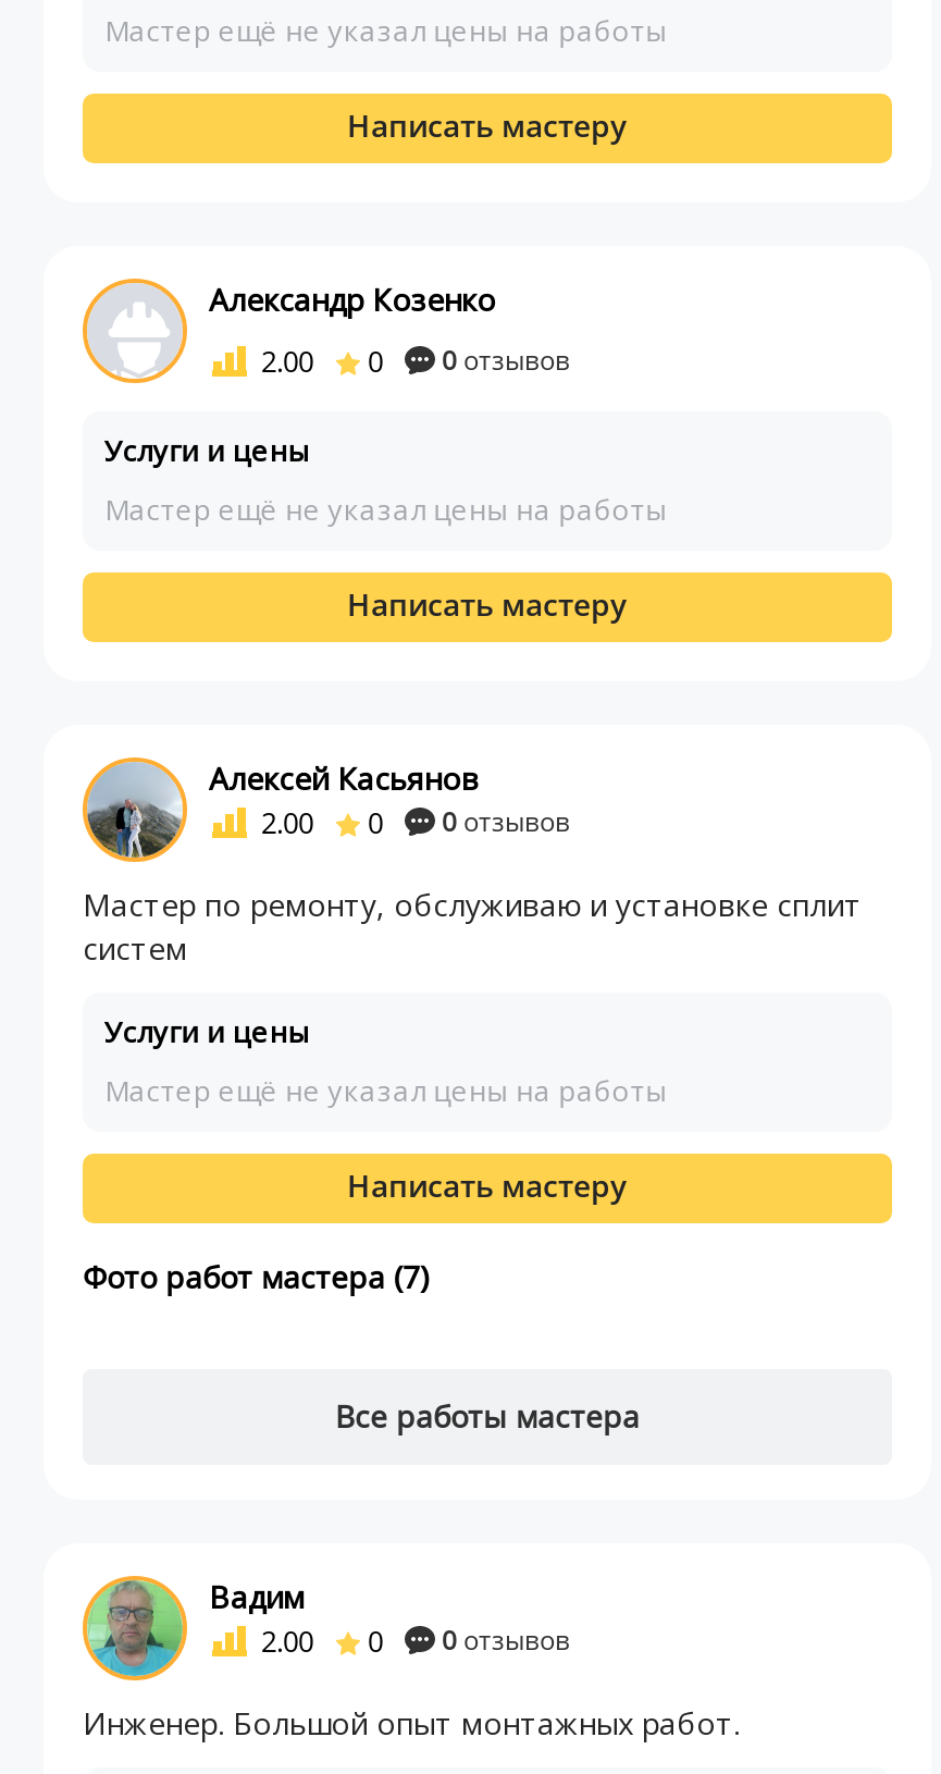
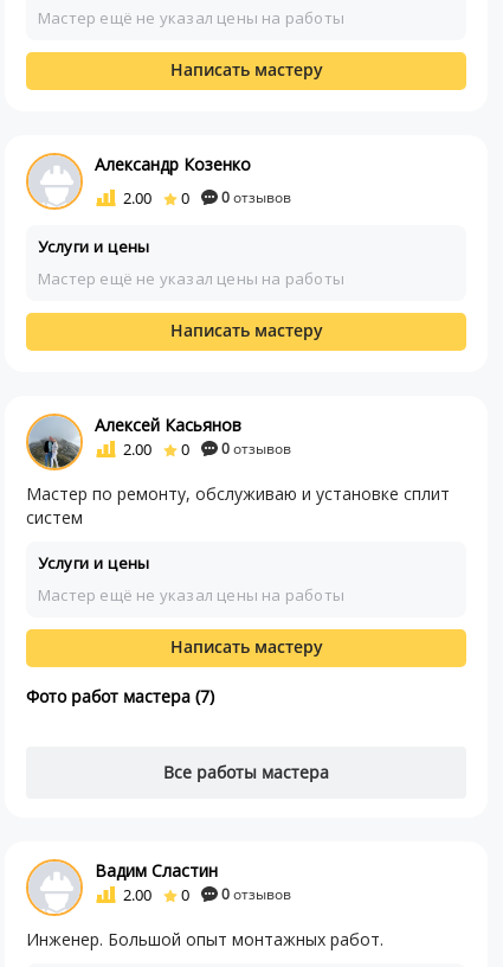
- [image]
- Вадим
+ [image]
+ Вадим Сластин
